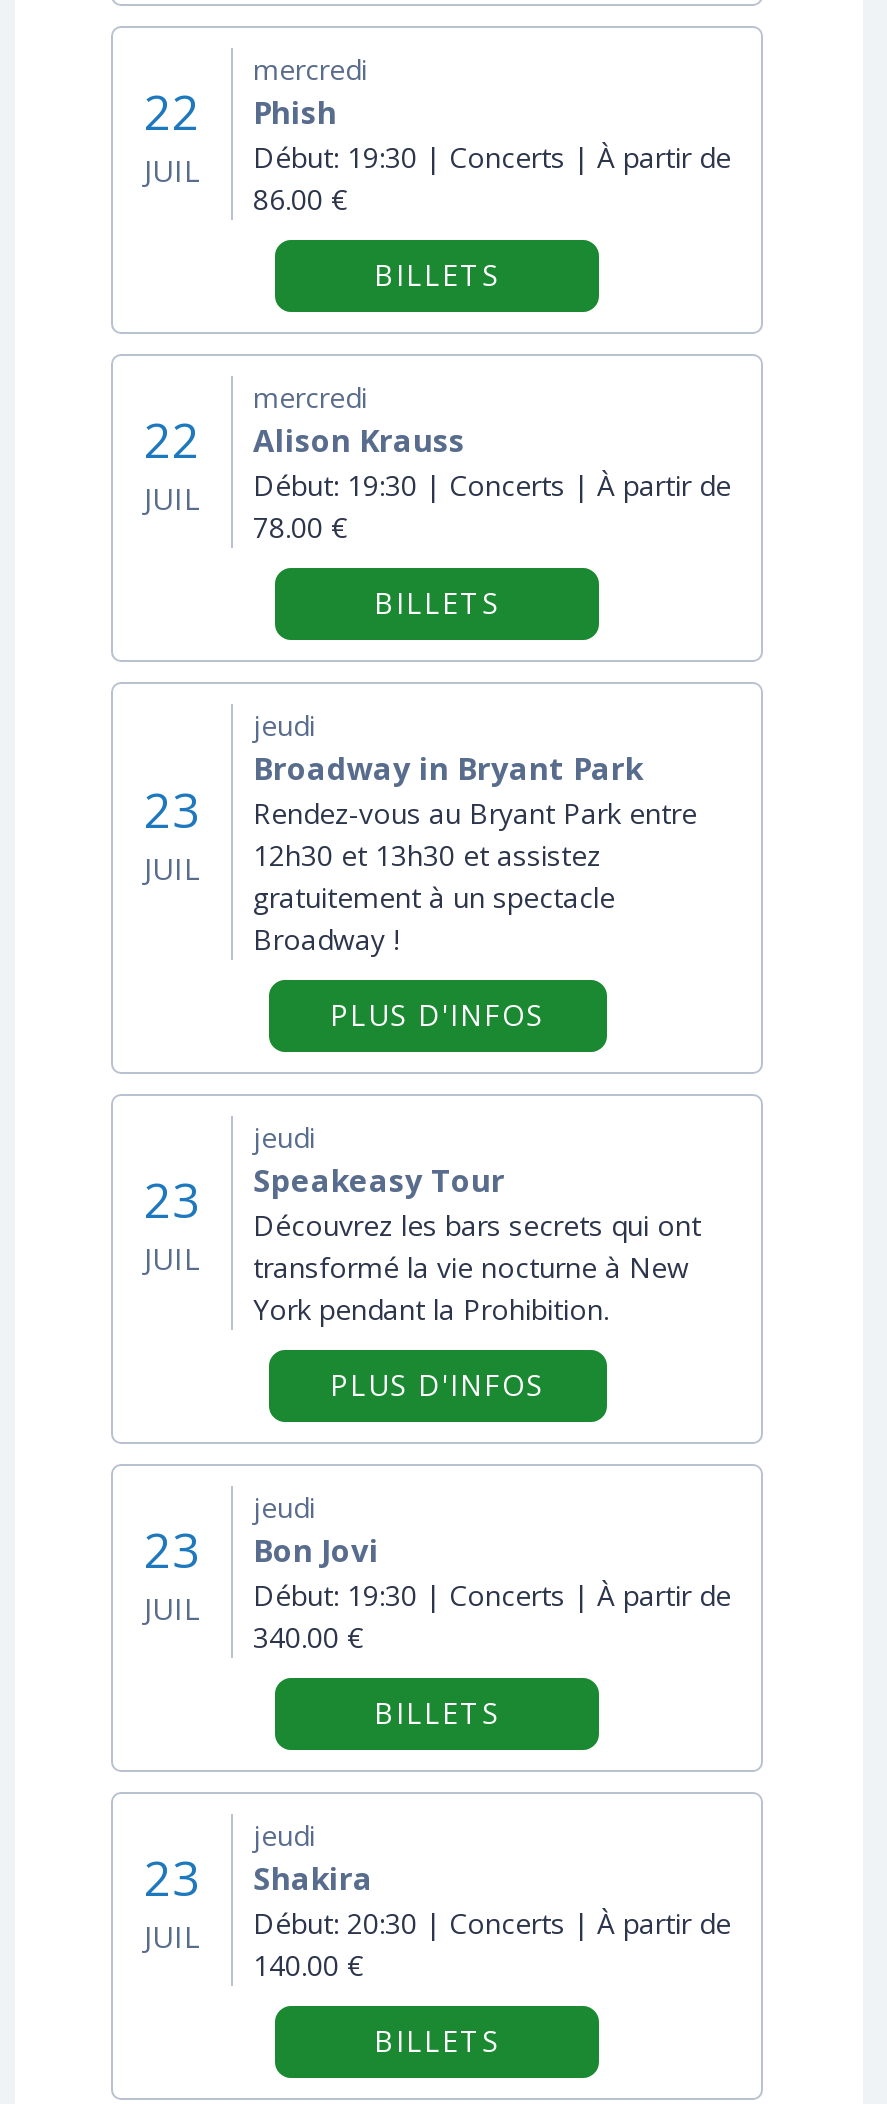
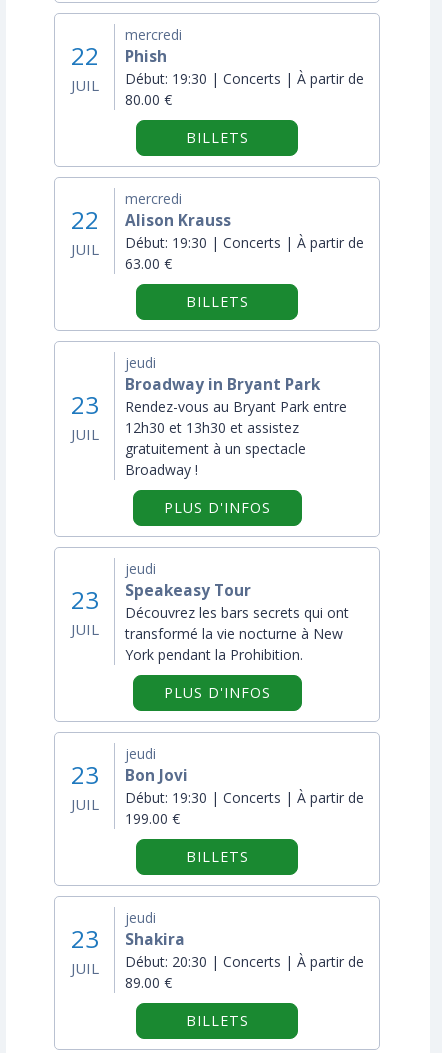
- 86.00 €
+ 80.00 €

- 78.00 €
+ 63.00 €

- 340.00 €
+ 199.00 €

- 140.00 €
+ 89.00 €
